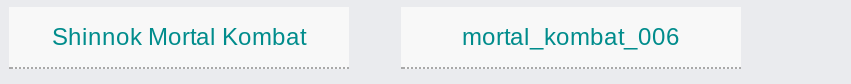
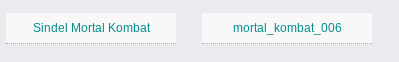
- Shinnok Mortal Kombat
+ Sindel Mortal Kombat
